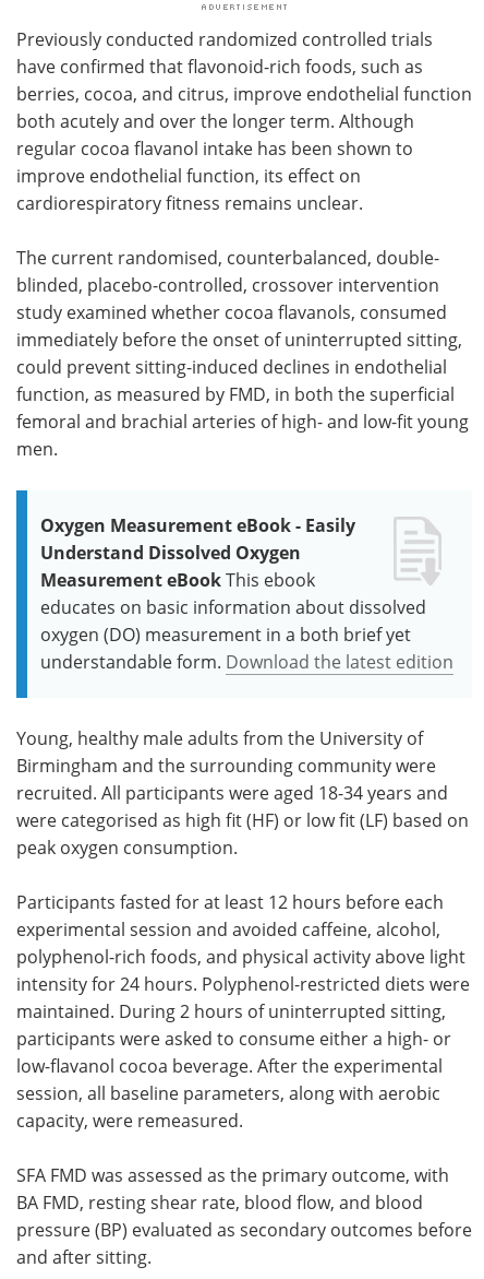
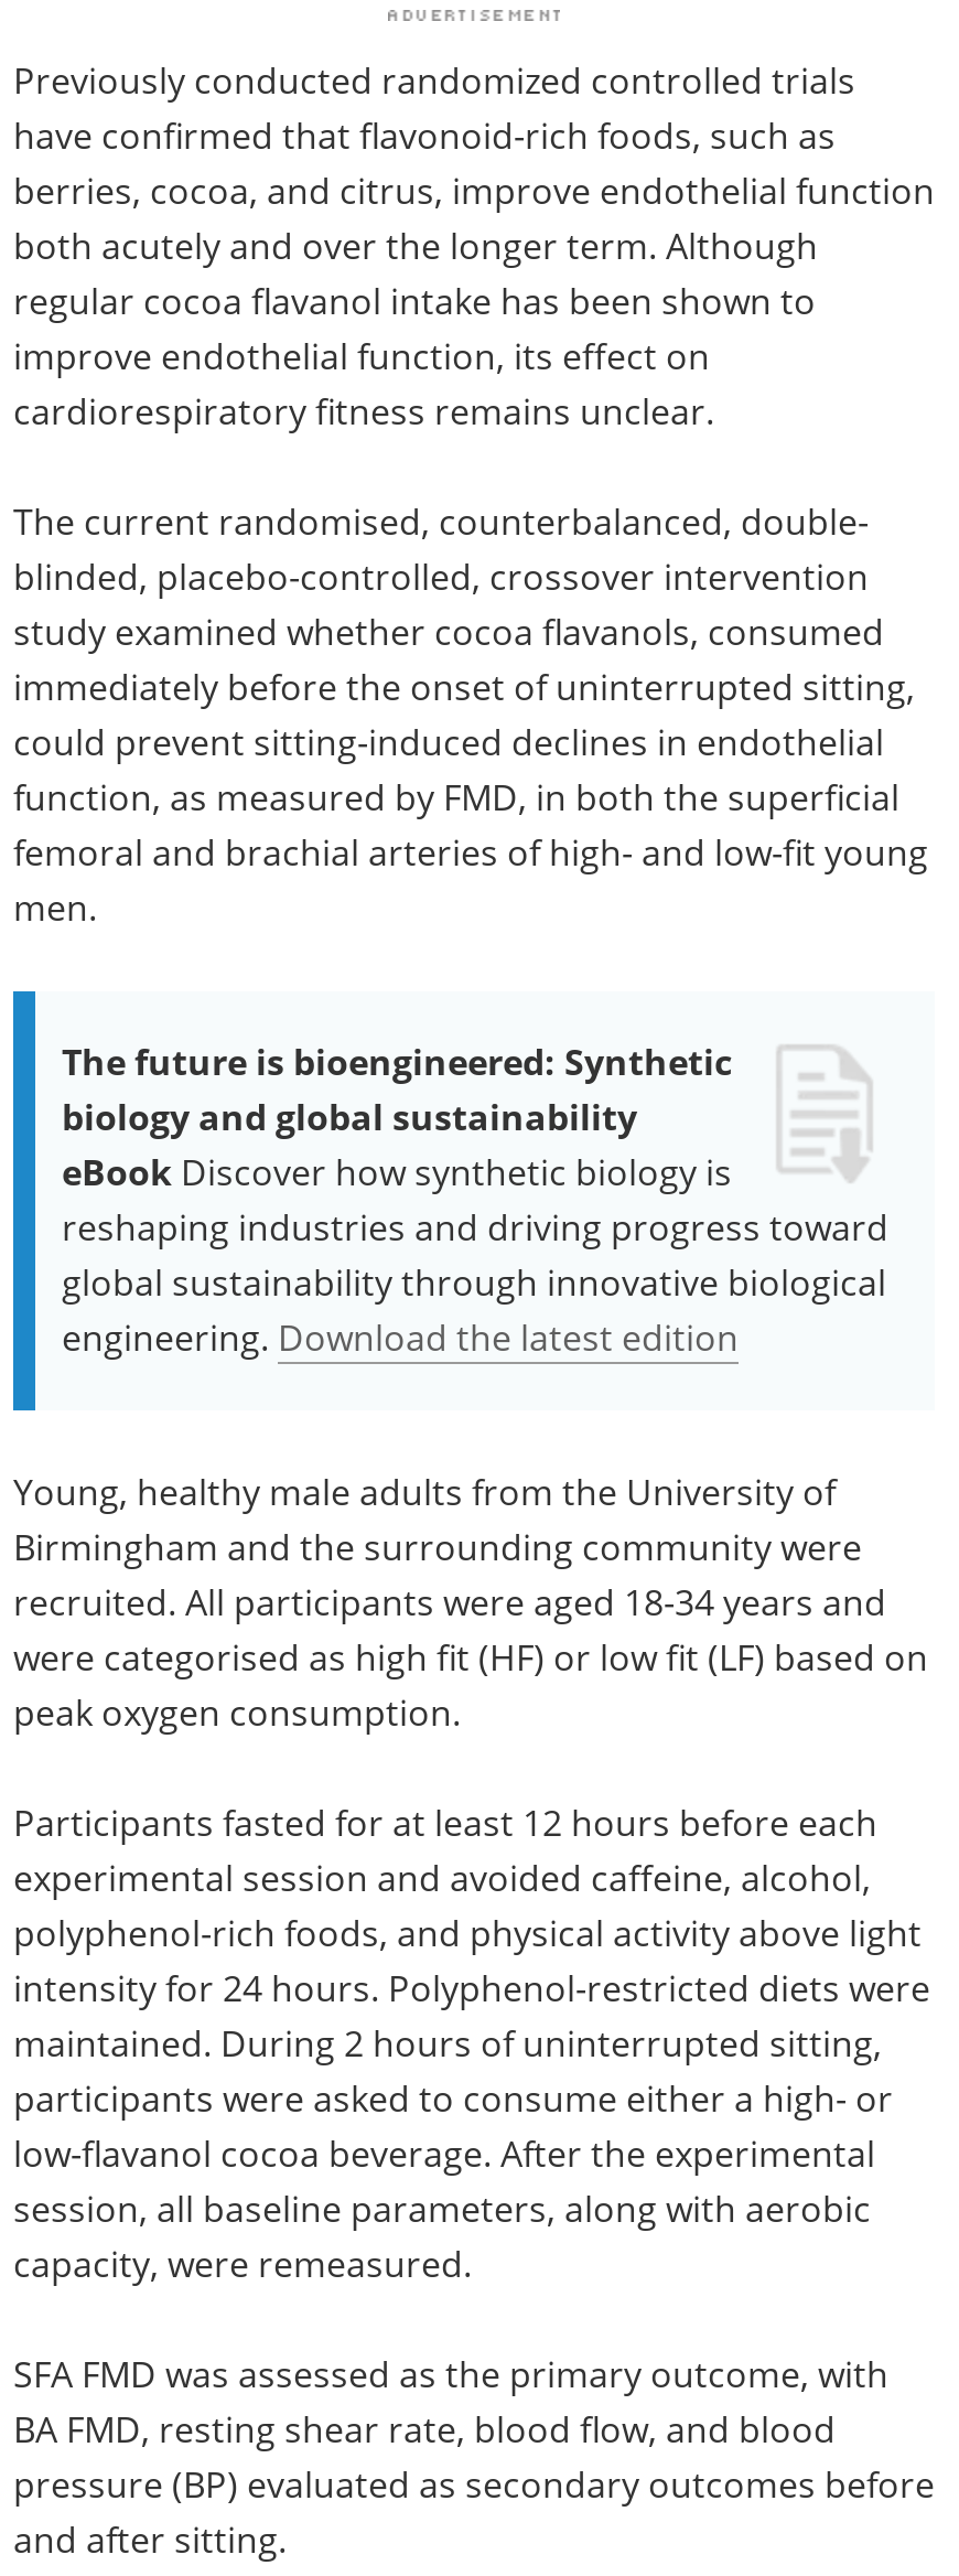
- Oxygen Measurement eBook - Easily
- Understand Dissolved Oxygen
- Measurement eBook This ebook
- educates on basic information about dissolved
- oxygen (DO) measurement in a both brief yet
- understandable form. Download the latest edition
+ The future is bioengineered: Synthetic
+ biology and global sustainability
+ eBook Discover how synthetic biology is
+ reshaping industries and driving progress toward
+ global sustainability through innovative biological
+ engineering. Download the latest edition
